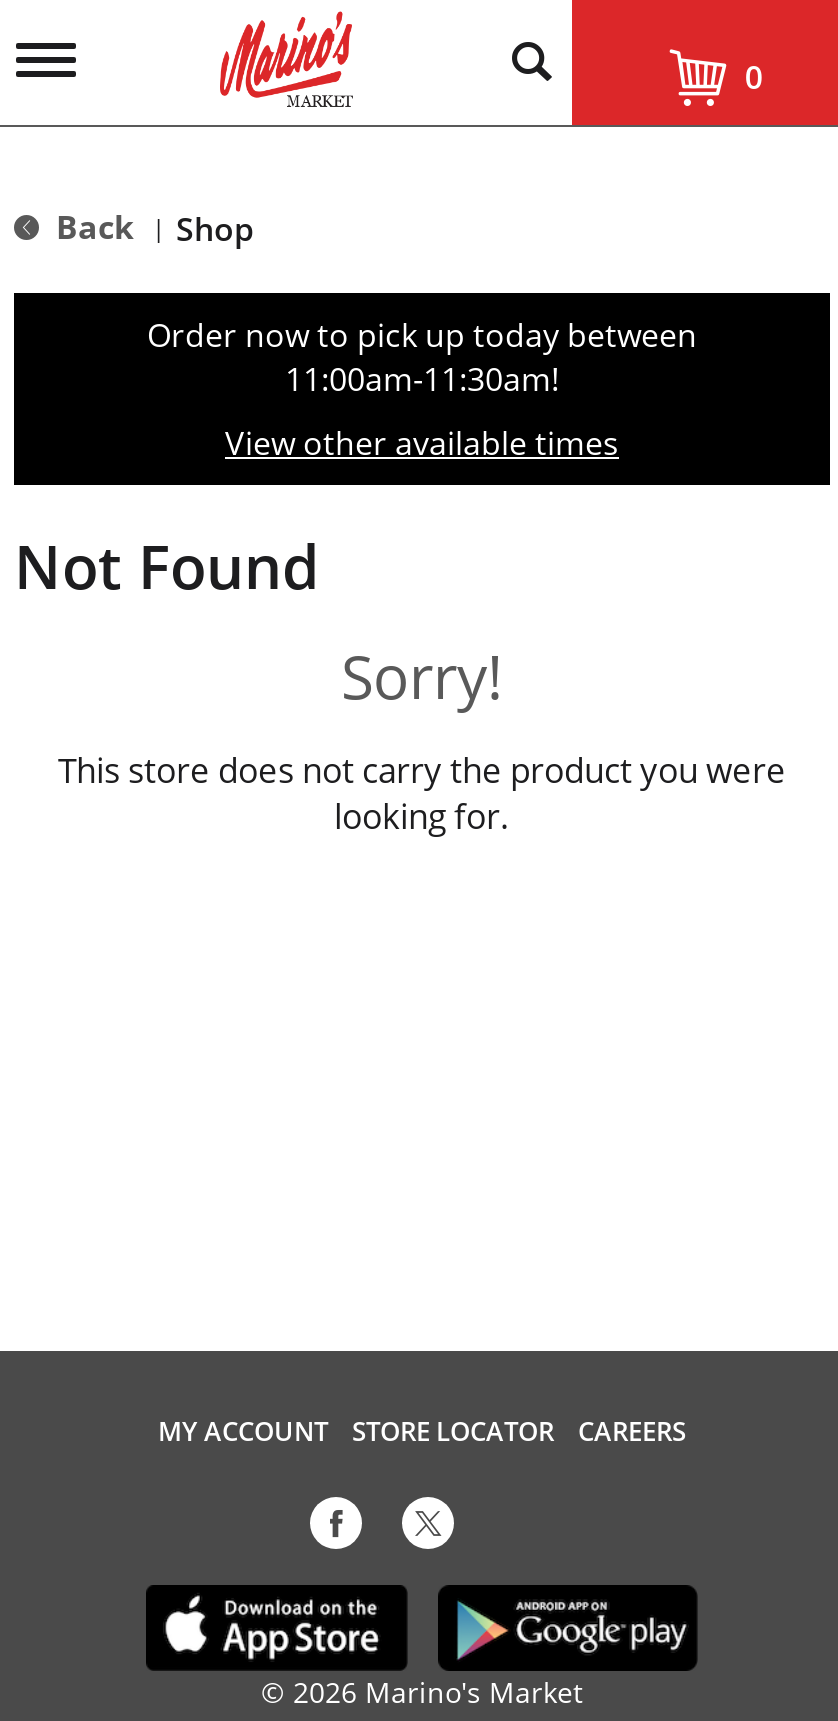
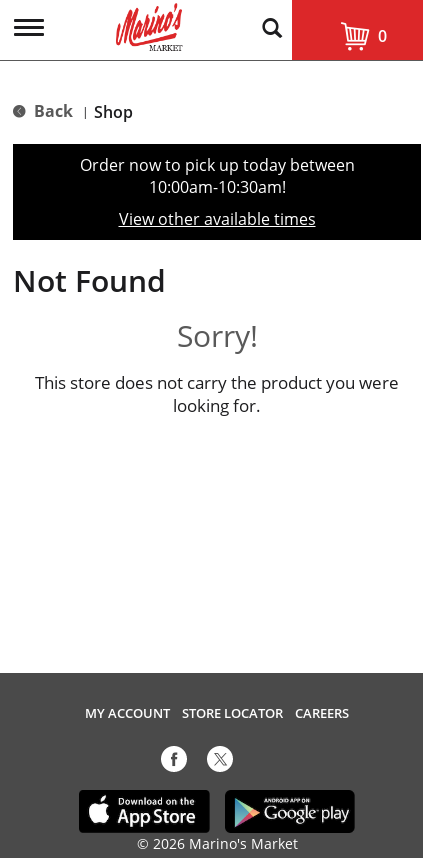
- 11:00am-11:30am!
+ 10:00am-10:30am!
